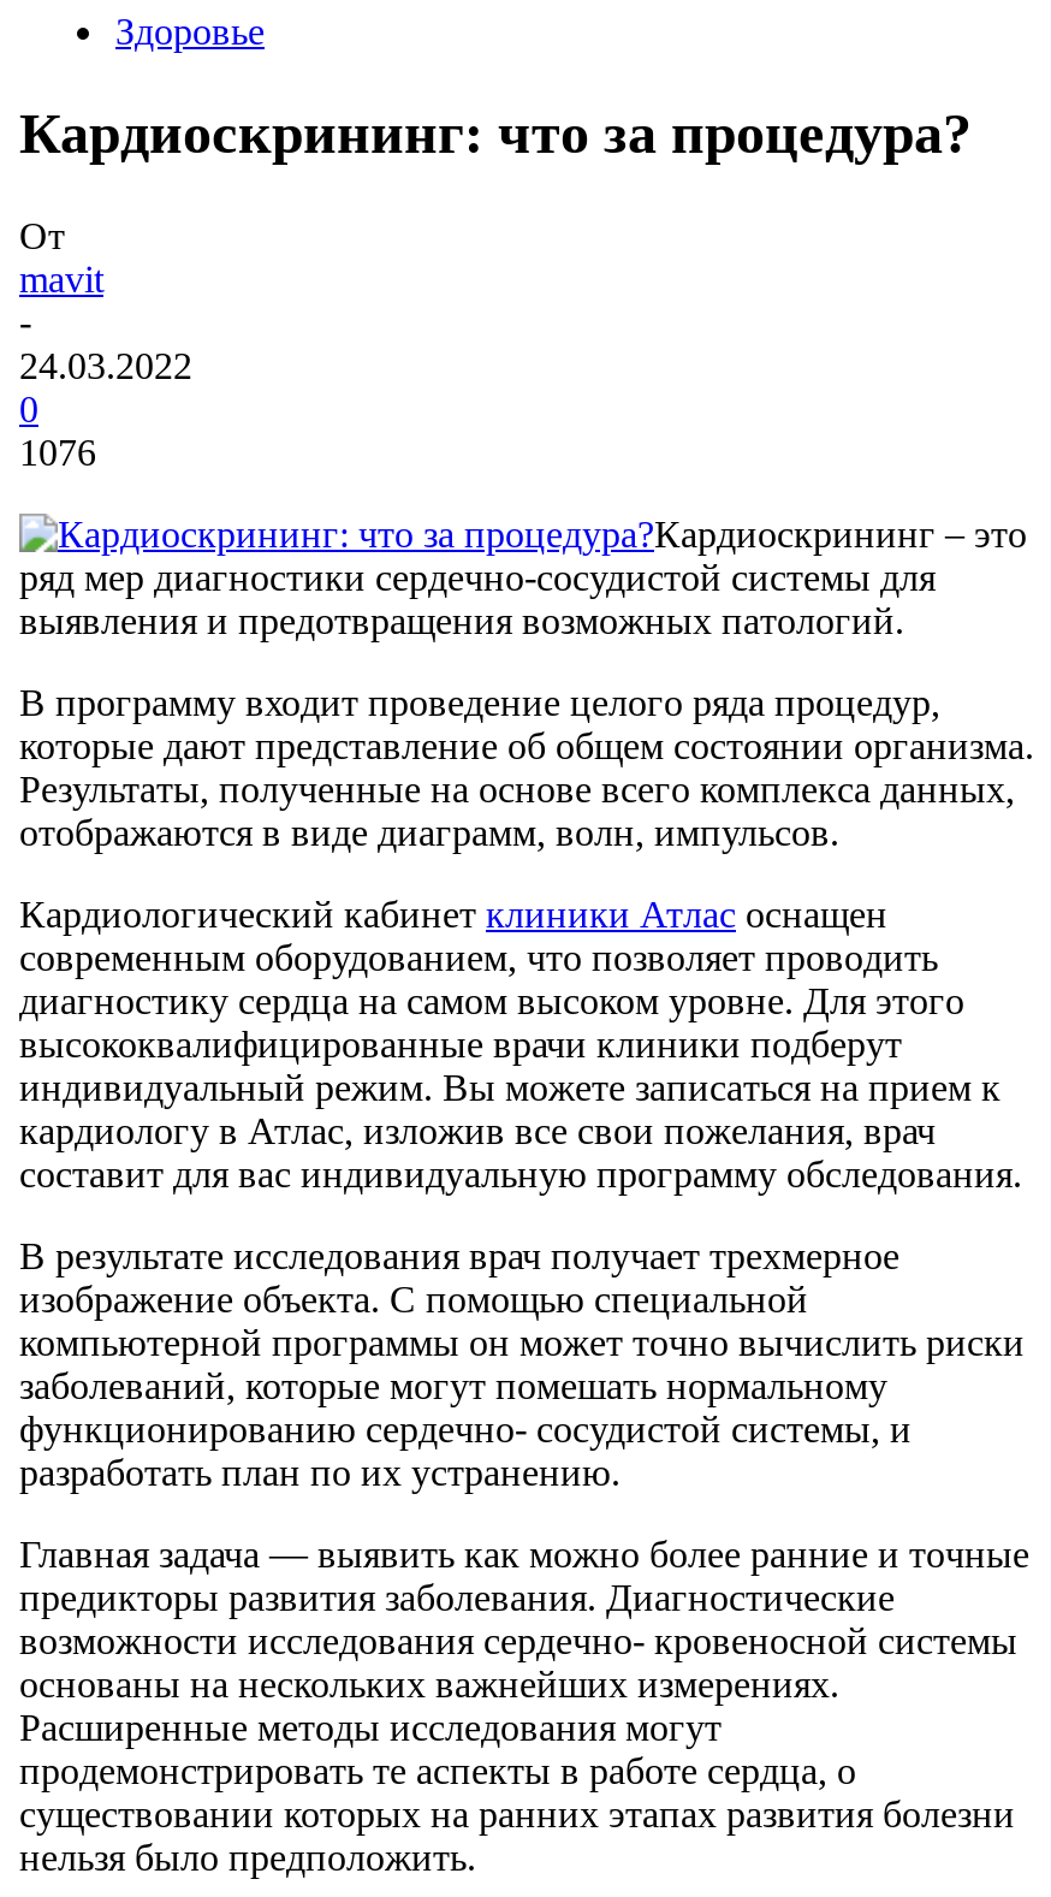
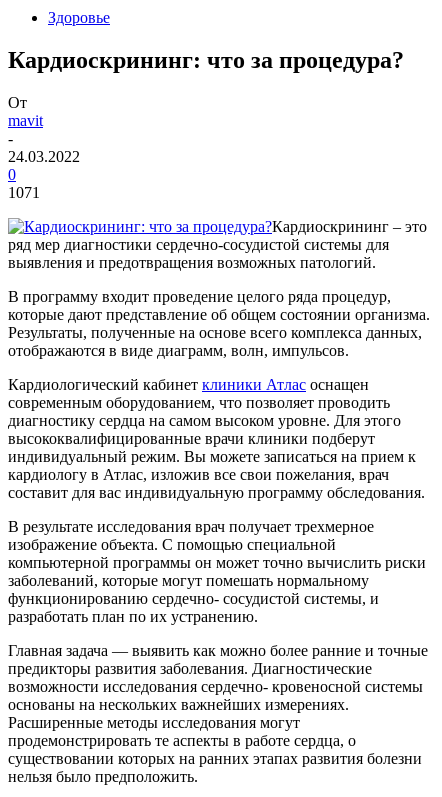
- 1076
+ 1071
